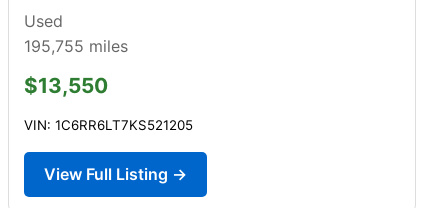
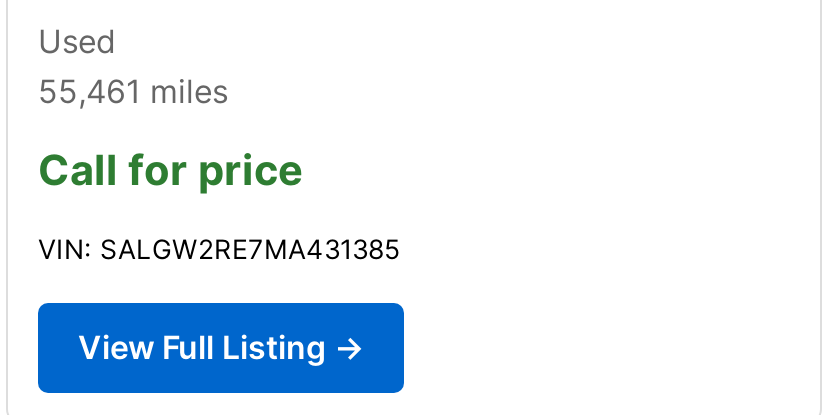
- 195,755 miles
+ 55,461 miles

- $13,550
+ Call for price

- VIN: 1C6RR6LT7KS521205
+ VIN: SALGW2RE7MA431385
